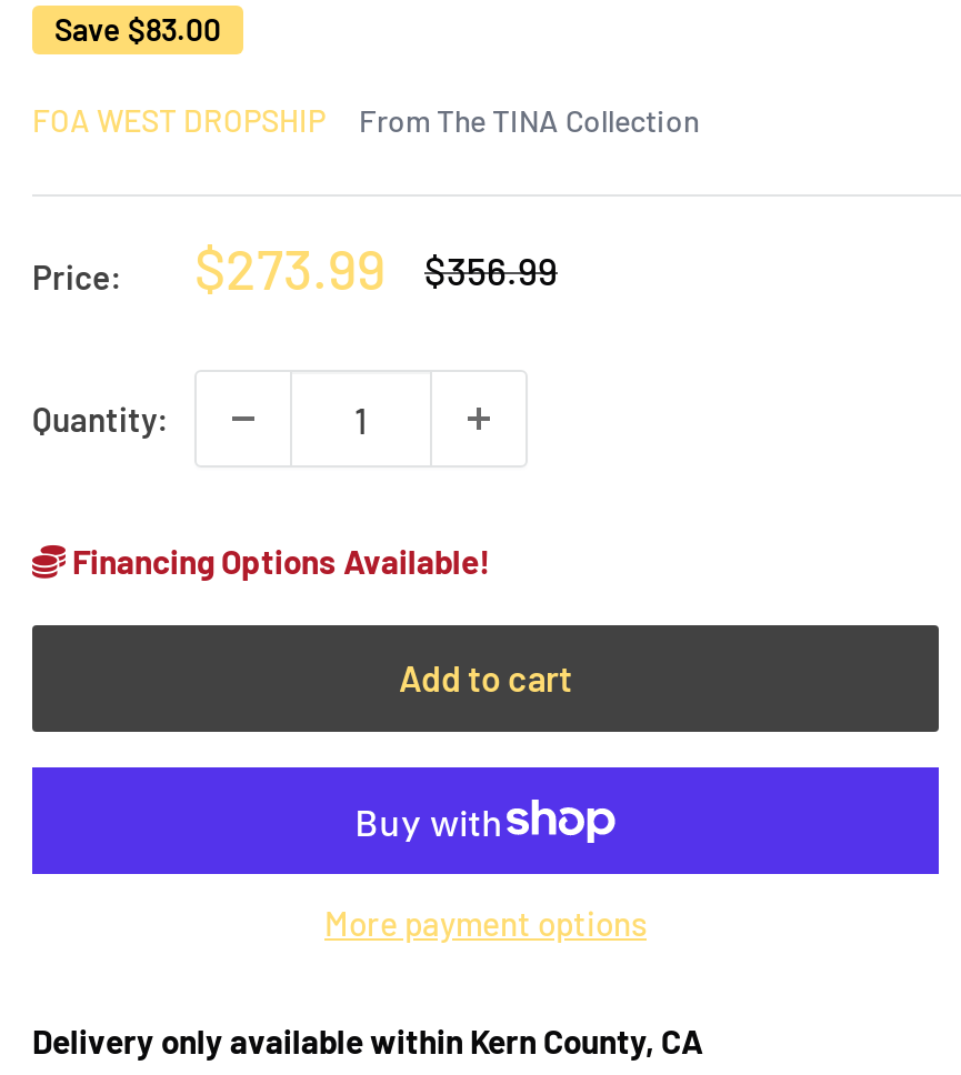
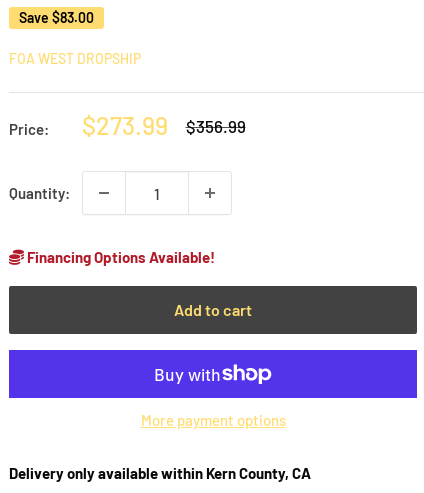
- From The TINA Collection
